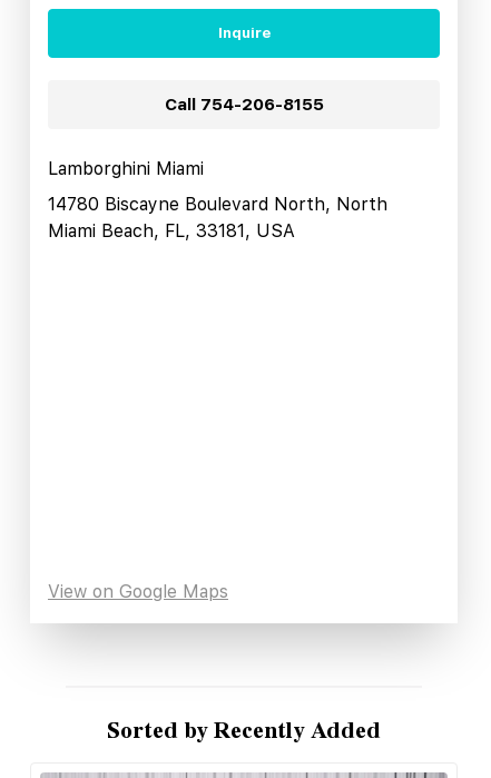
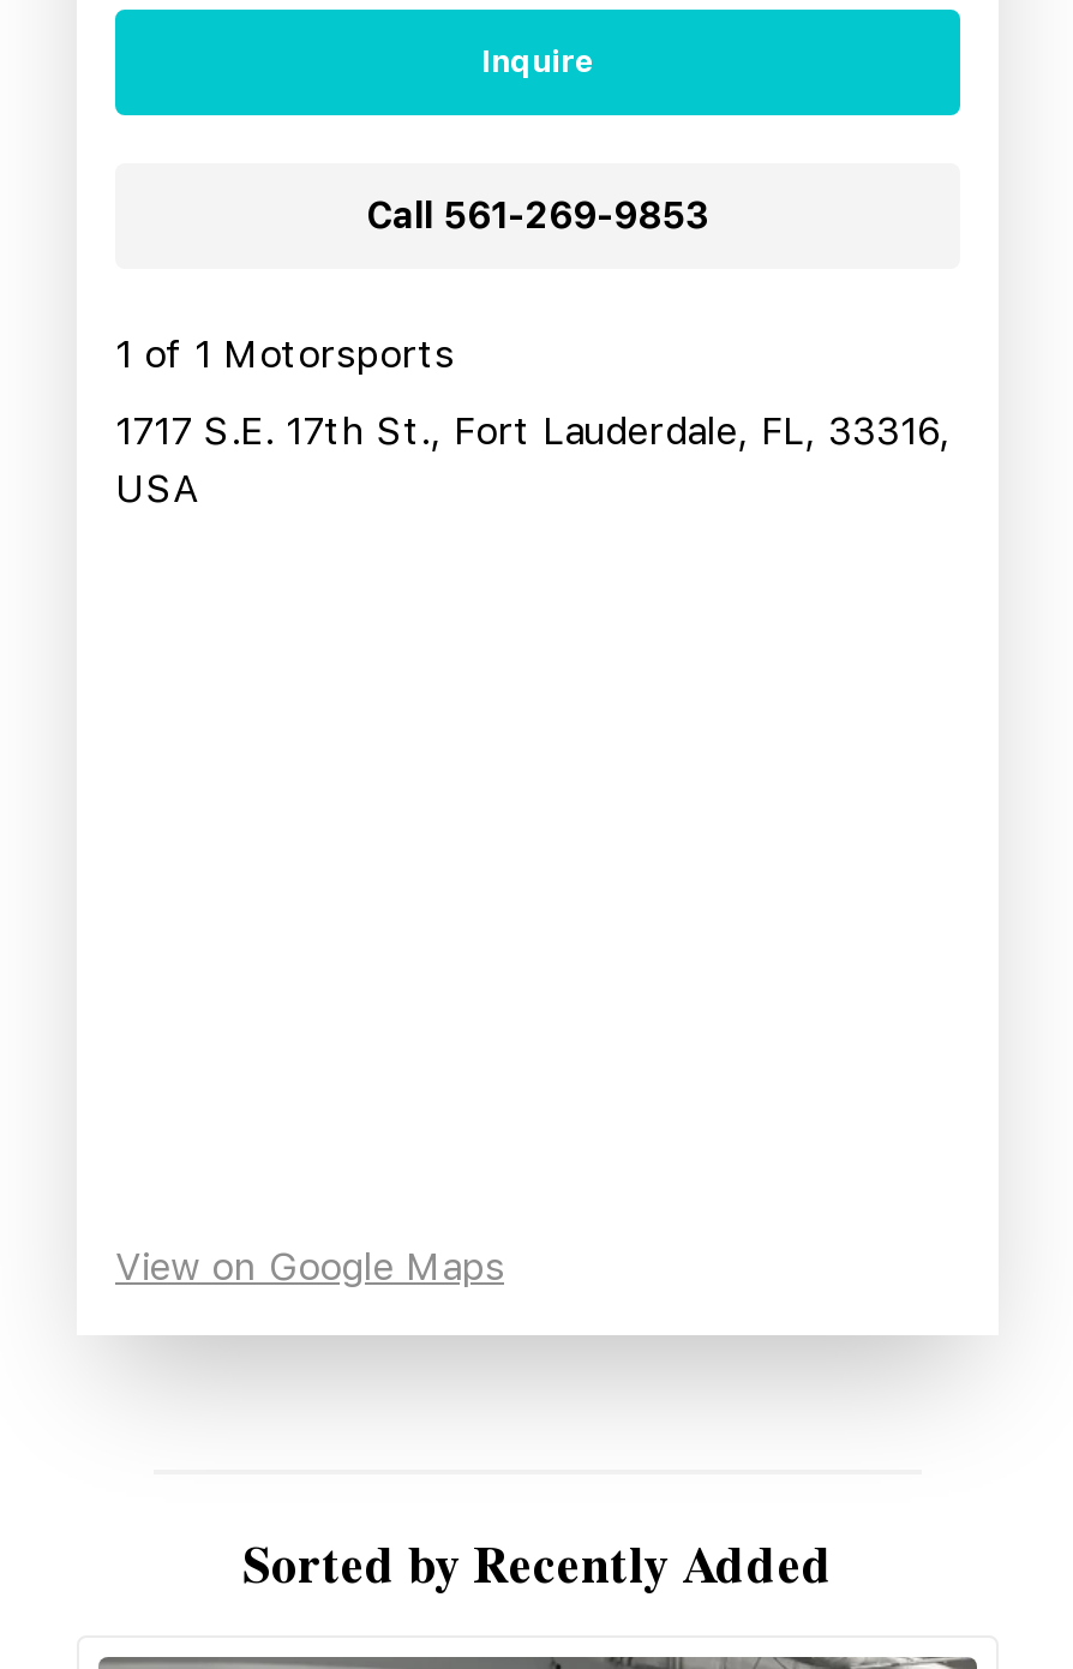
- Call 754-206-8155
+ Call 561-269-9853

- Lamborghini Miami
+ 1 of 1 Motorsports

- 14780 Biscayne Boulevard North, North
- Miami Beach, FL, 33181, USA
+ 1717 S.E. 17th St., Fort Lauderdale, FL, 33316,
+ USA
